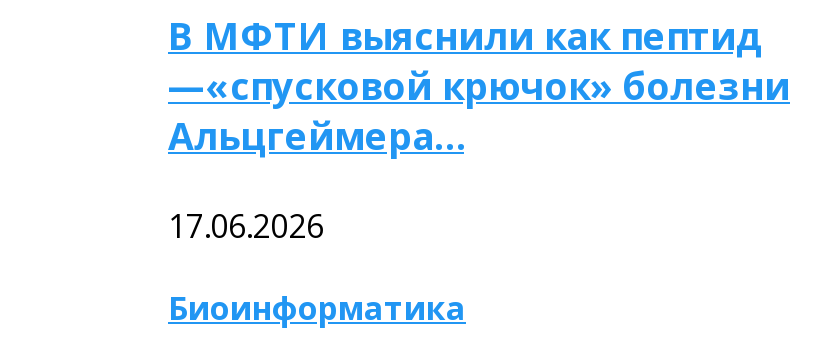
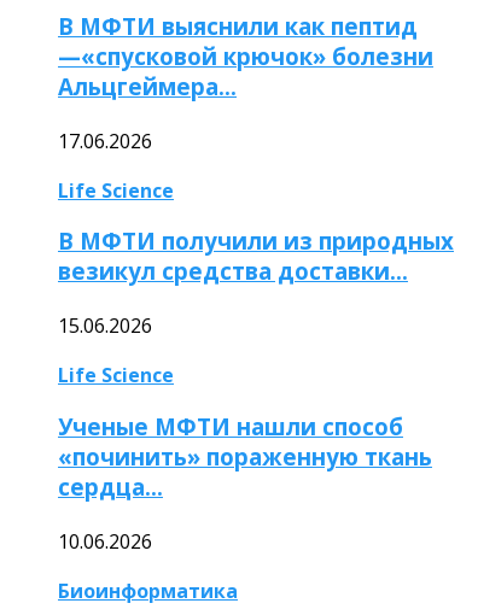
+ Life Science
+ В МФТИ получили из природных
+ везикул средства доставки…
+ 15.06.2026
+ Life Science
+ Ученые МФТИ нашли способ
+ «починить» пораженную ткань
+ сердца…
+ 10.06.2026
